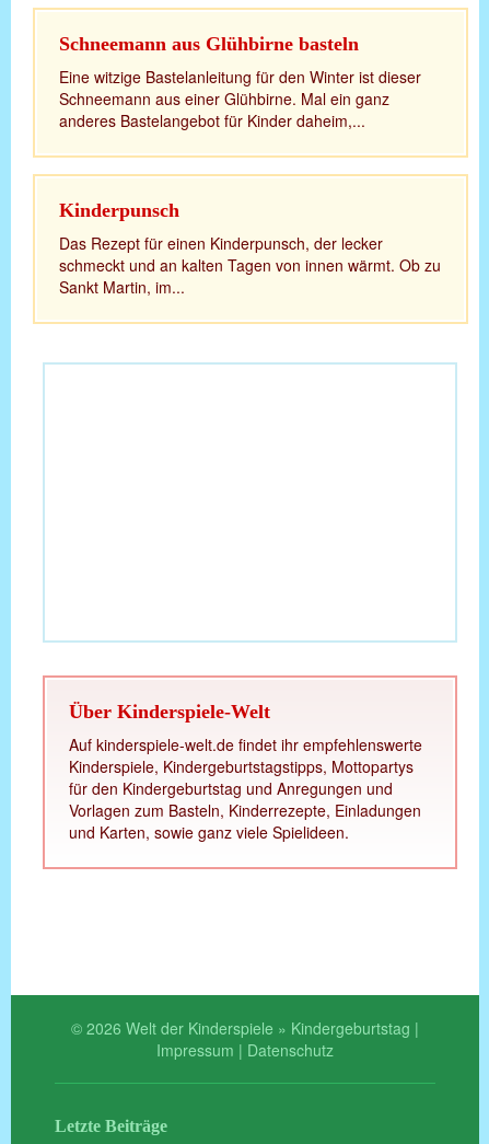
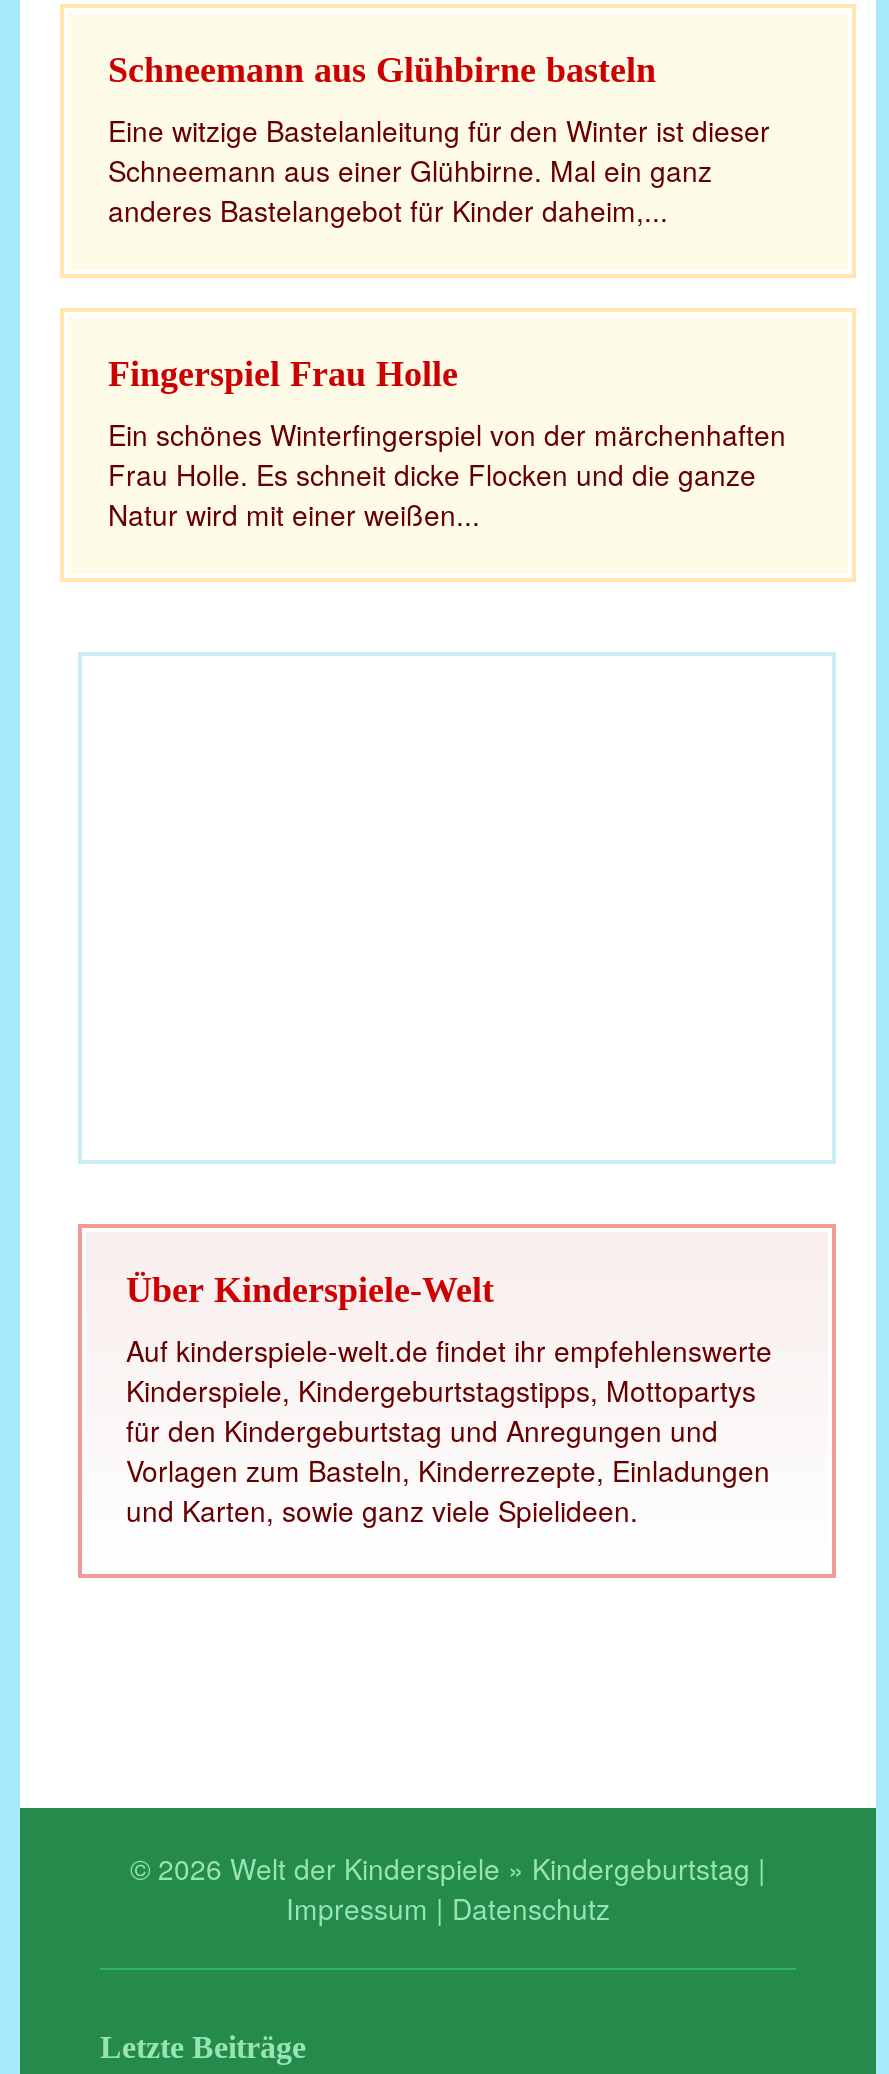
- Kinderpunsch
+ Fingerspiel Frau Holle

- Das Rezept für einen Kinderpunsch, der lecker
- schmeckt und an kalten Tagen von innen wärmt. Ob zu
- Sankt Martin, im...
+ Ein schönes Winterfingerspiel von der märchenhaften
+ Frau Holle. Es schneit dicke Flocken und die ganze
+ Natur wird mit einer weißen...
